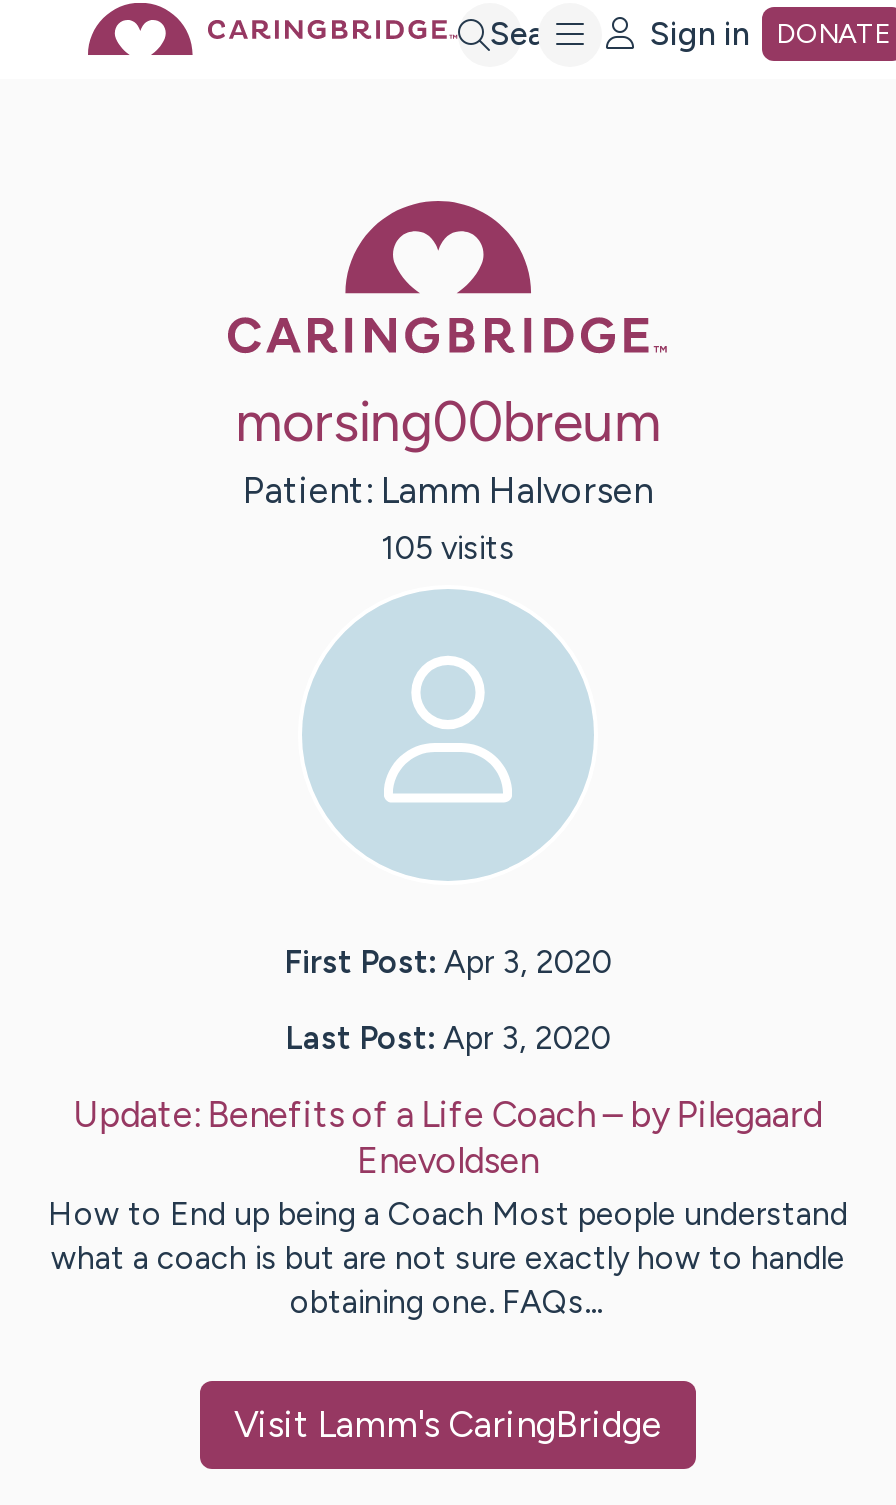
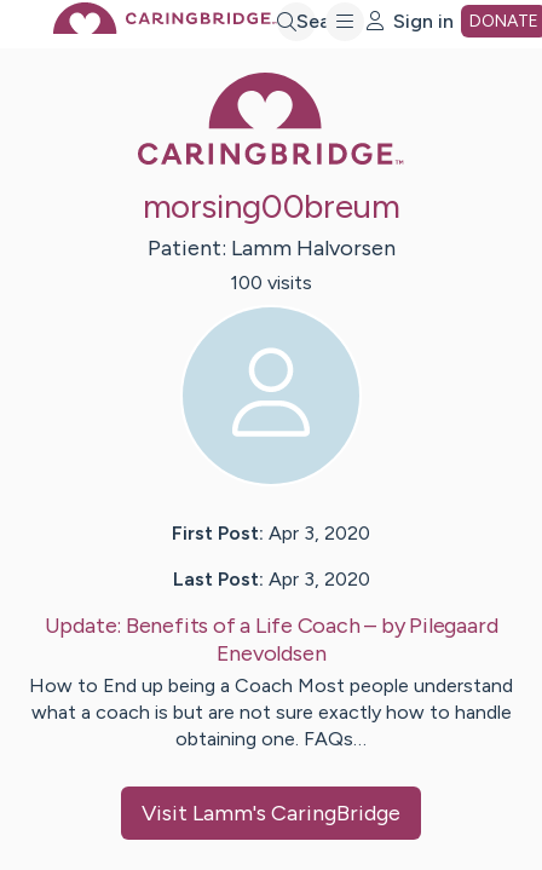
- 105 visits
+ 100 visits
